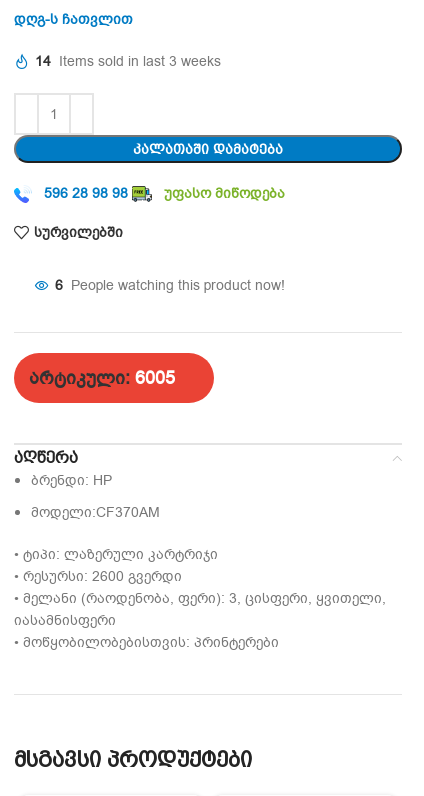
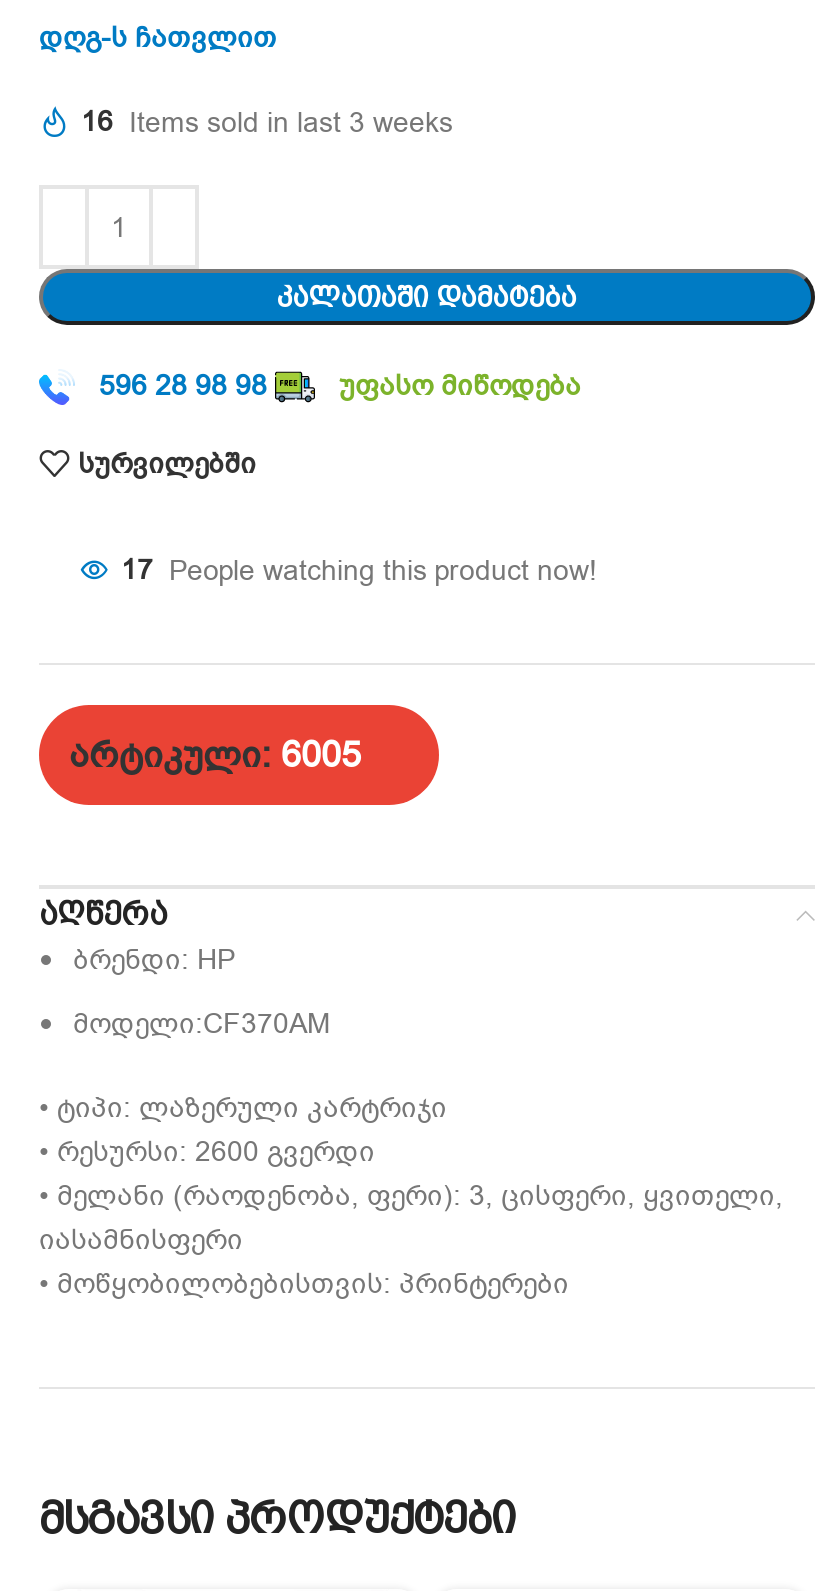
- 14 Items sold in last 3 weeks
+ 16 Items sold in last 3 weeks

- 6 People watching this product now!
+ 17 People watching this product now!
